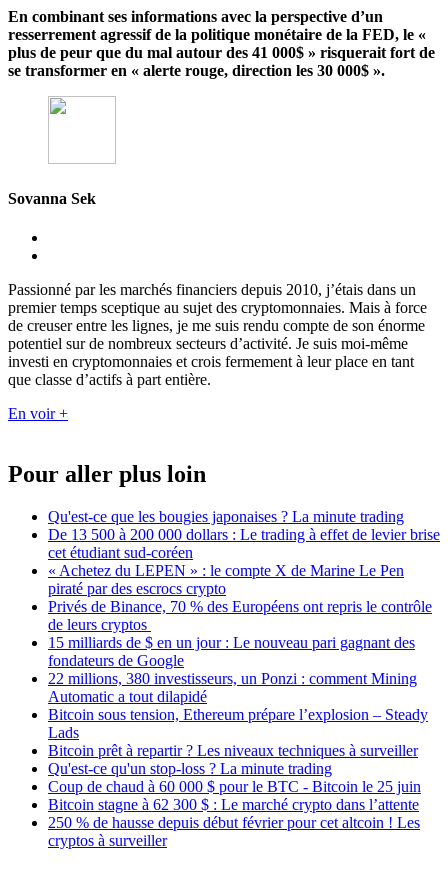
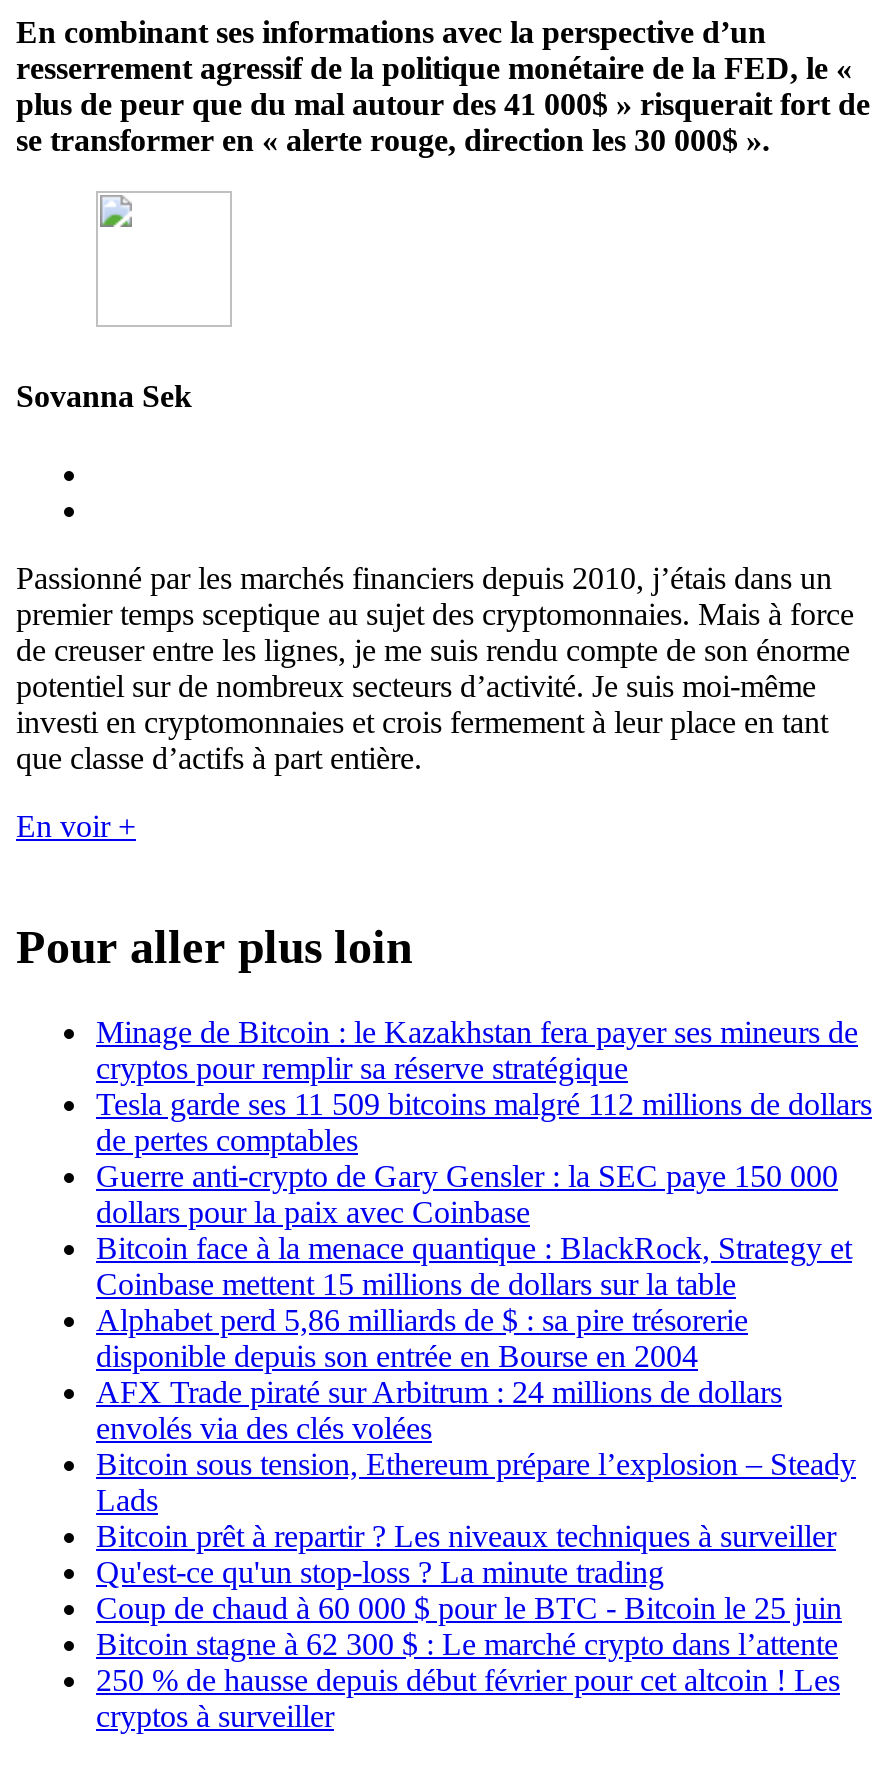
- Qu'est-ce que les bougies japonaises ? La minute trading
- De 13 500 à 200 000 dollars : Le trading à effet de levier brise
- cet étudiant sud-coréen
- « Achetez du LEPEN » : le compte X de Marine Le Pen
- piraté par des escrocs crypto
- Privés de Binance, 70 % des Européens ont repris le contrôle
- de leurs cryptos
- 15 milliards de $ en un jour : Le nouveau pari gagnant des
- fondateurs de Google
- 22 millions, 380 investisseurs, un Ponzi : comment Mining
- Automatic a tout dilapidé
+ Minage de Bitcoin : le Kazakhstan fera payer ses mineurs de
+ cryptos pour remplir sa réserve stratégique
+ Tesla garde ses 11 509 bitcoins malgré 112 millions de dollars
+ de pertes comptables
+ Guerre anti-crypto de Gary Gensler : la SEC paye 150 000
+ dollars pour la paix avec Coinbase
+ Bitcoin face à la menace quantique : BlackRock, Strategy et
+ Coinbase mettent 15 millions de dollars sur la table
+ Alphabet perd 5,86 milliards de $ : sa pire trésorerie
+ disponible depuis son entrée en Bourse en 2004
+ AFX Trade piraté sur Arbitrum : 24 millions de dollars
+ envolés via des clés volées
